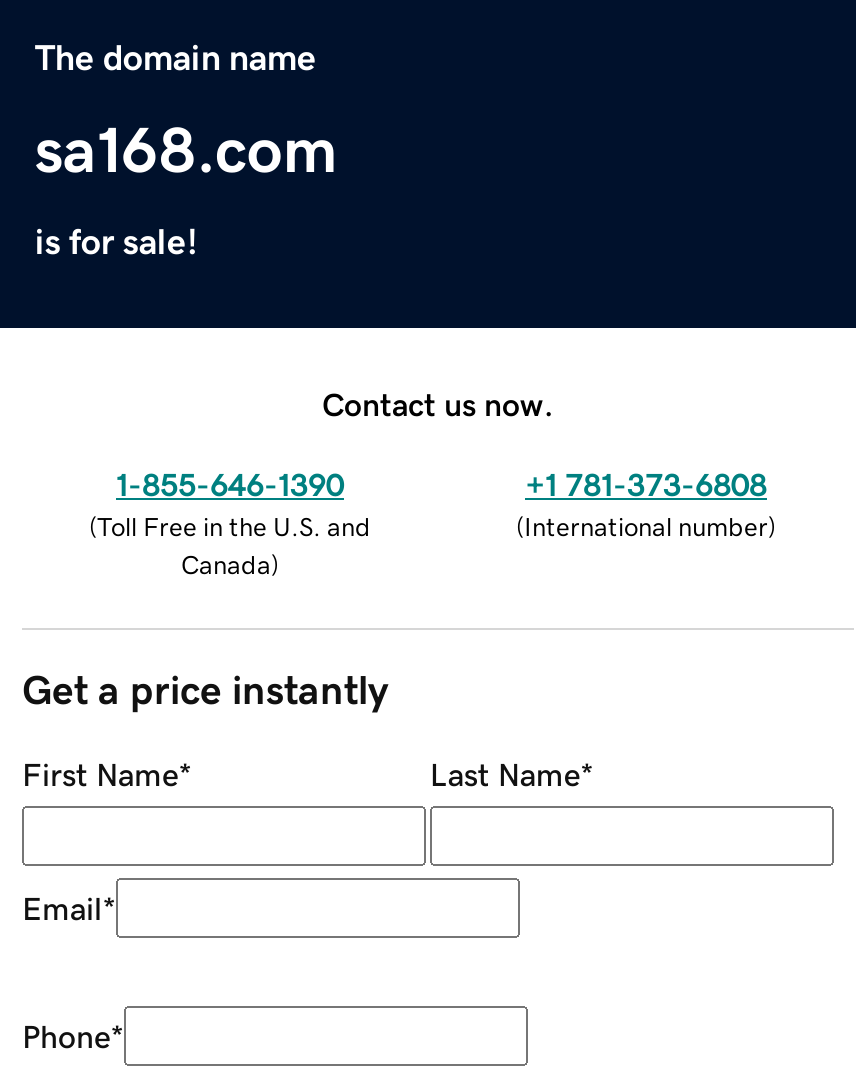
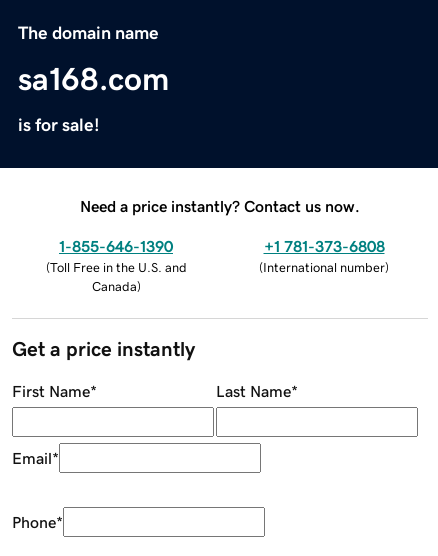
- Contact us now.
+ Need a price instantly? Contact us now.
